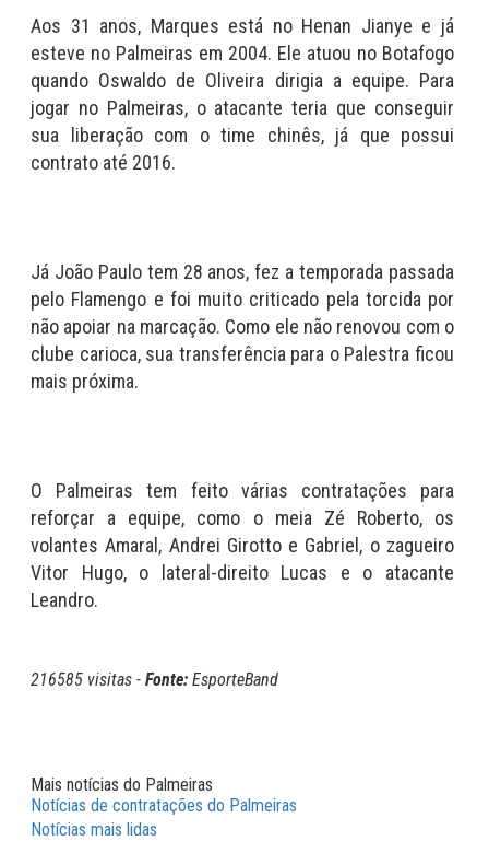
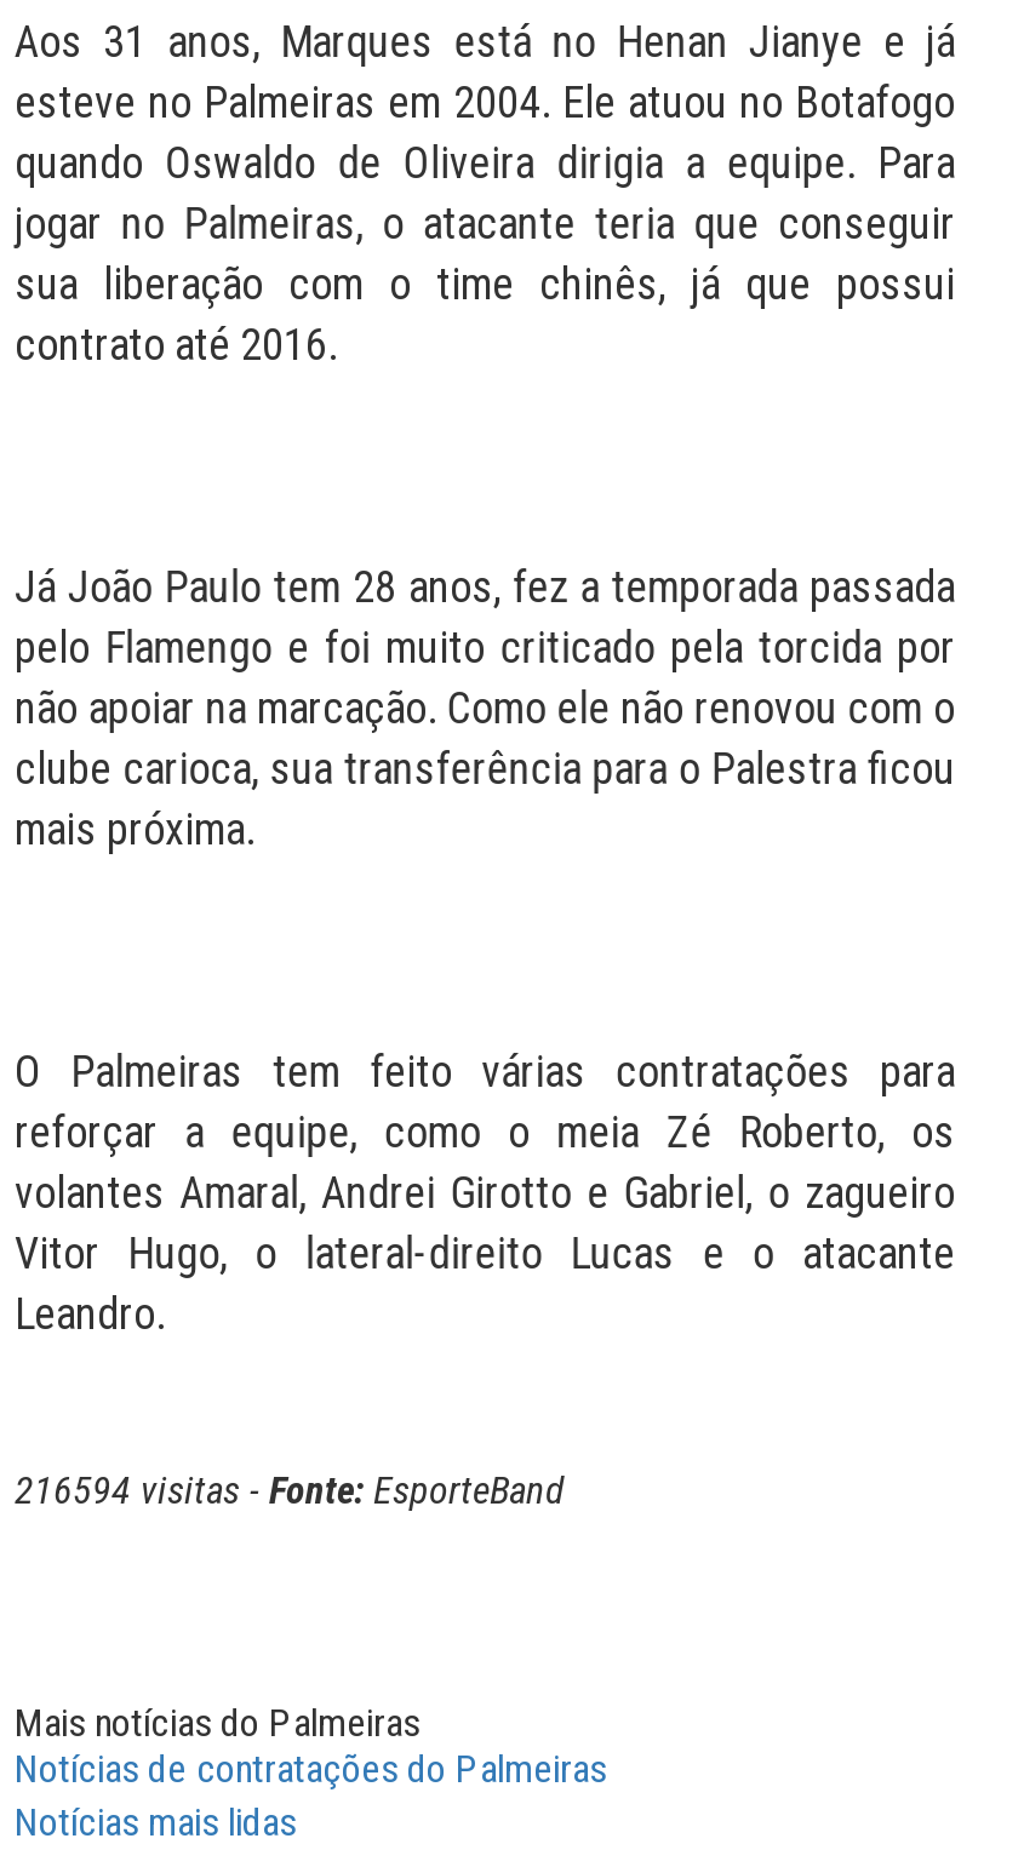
- 216585 visitas - Fonte: EsporteBand
+ 216594 visitas - Fonte: EsporteBand
